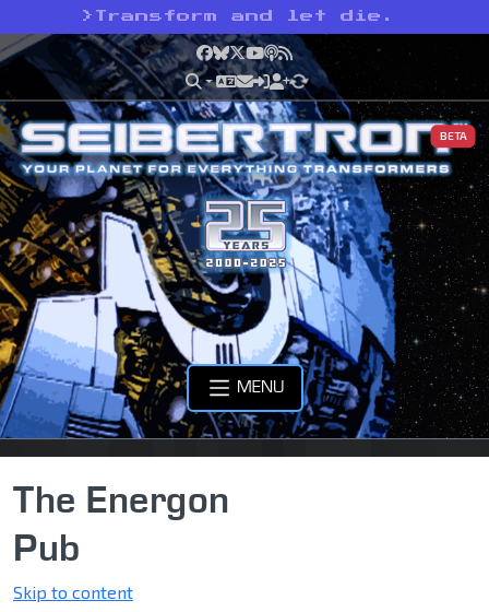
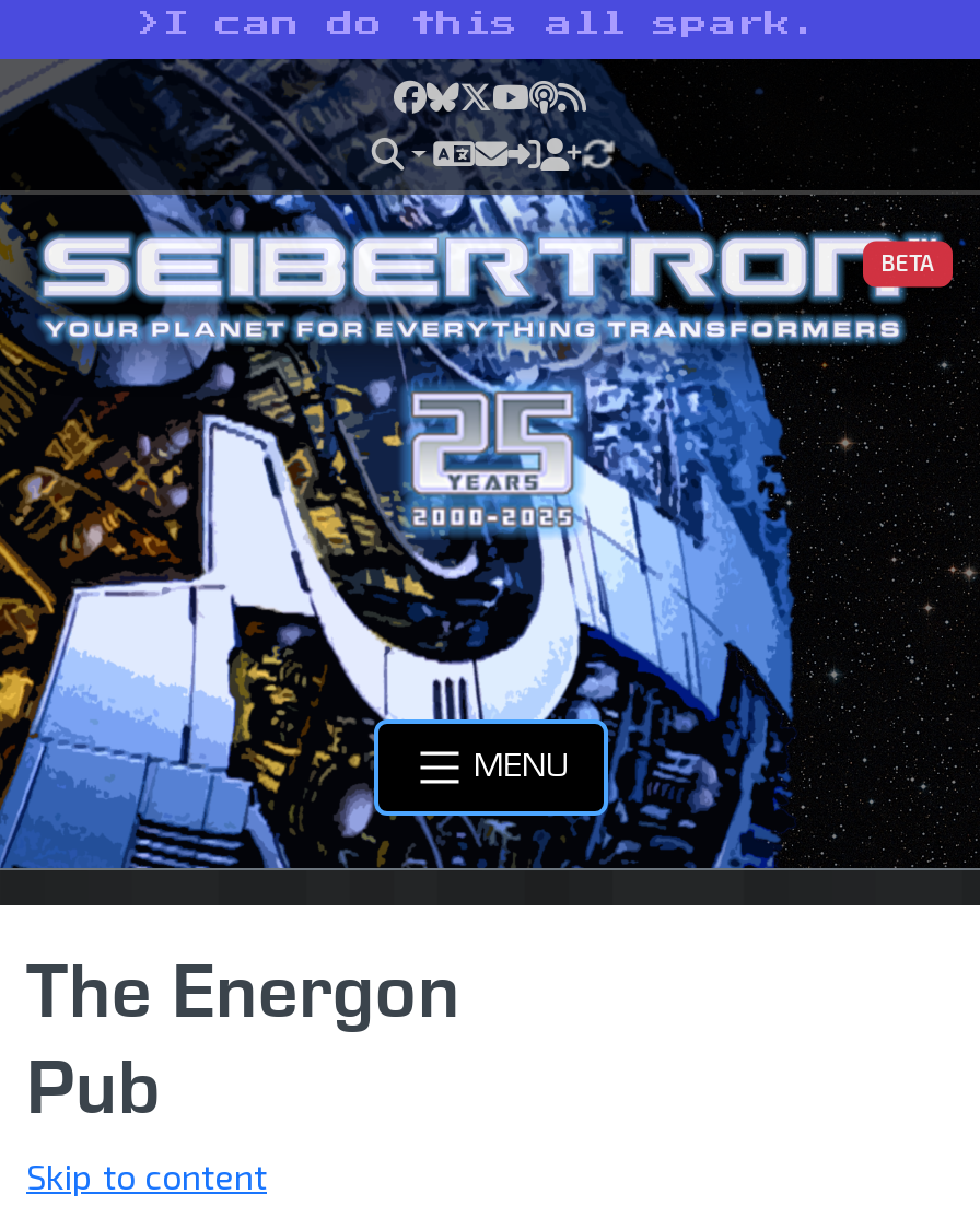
- > Transform and let die.
+ > I can do this all spark.
